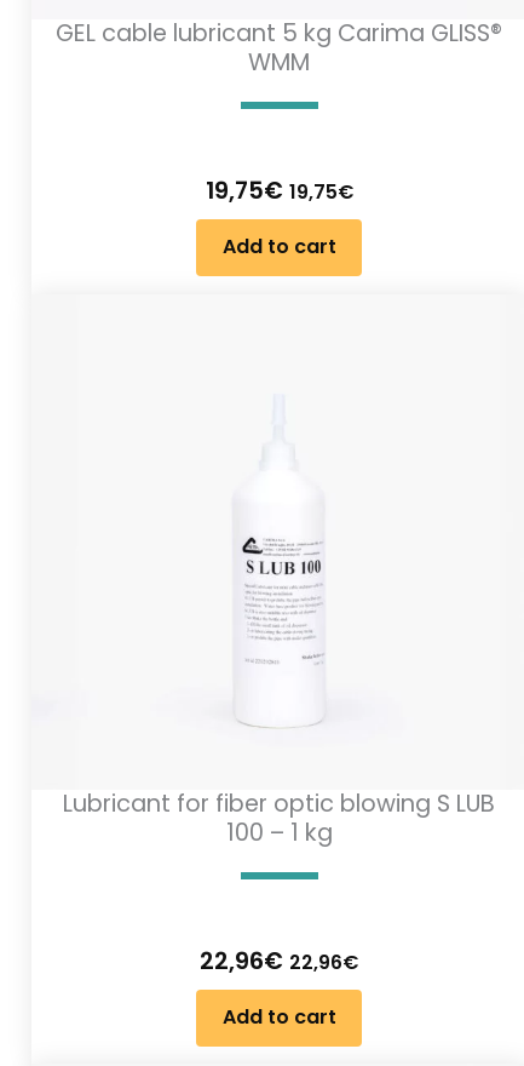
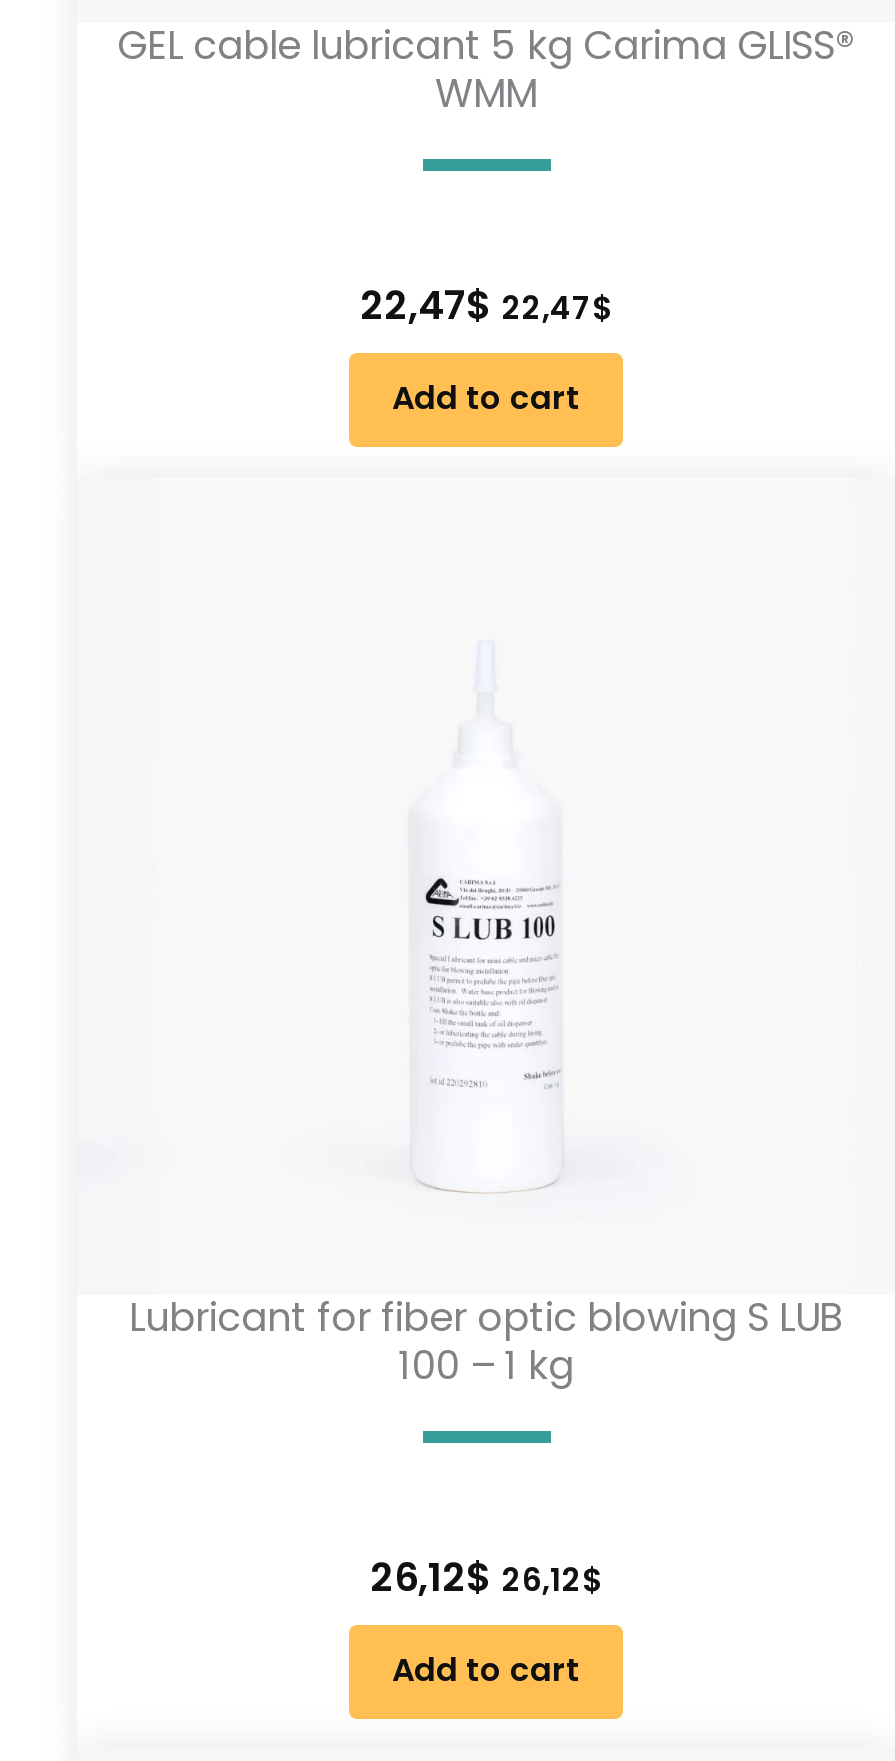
- 19,75€ 19,75€
+ 22,47$ 22,47$

- 22,96€ 22,96€
+ 26,12$ 26,12$
